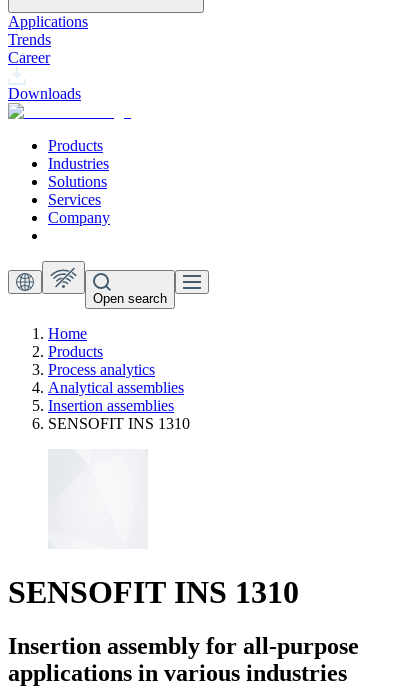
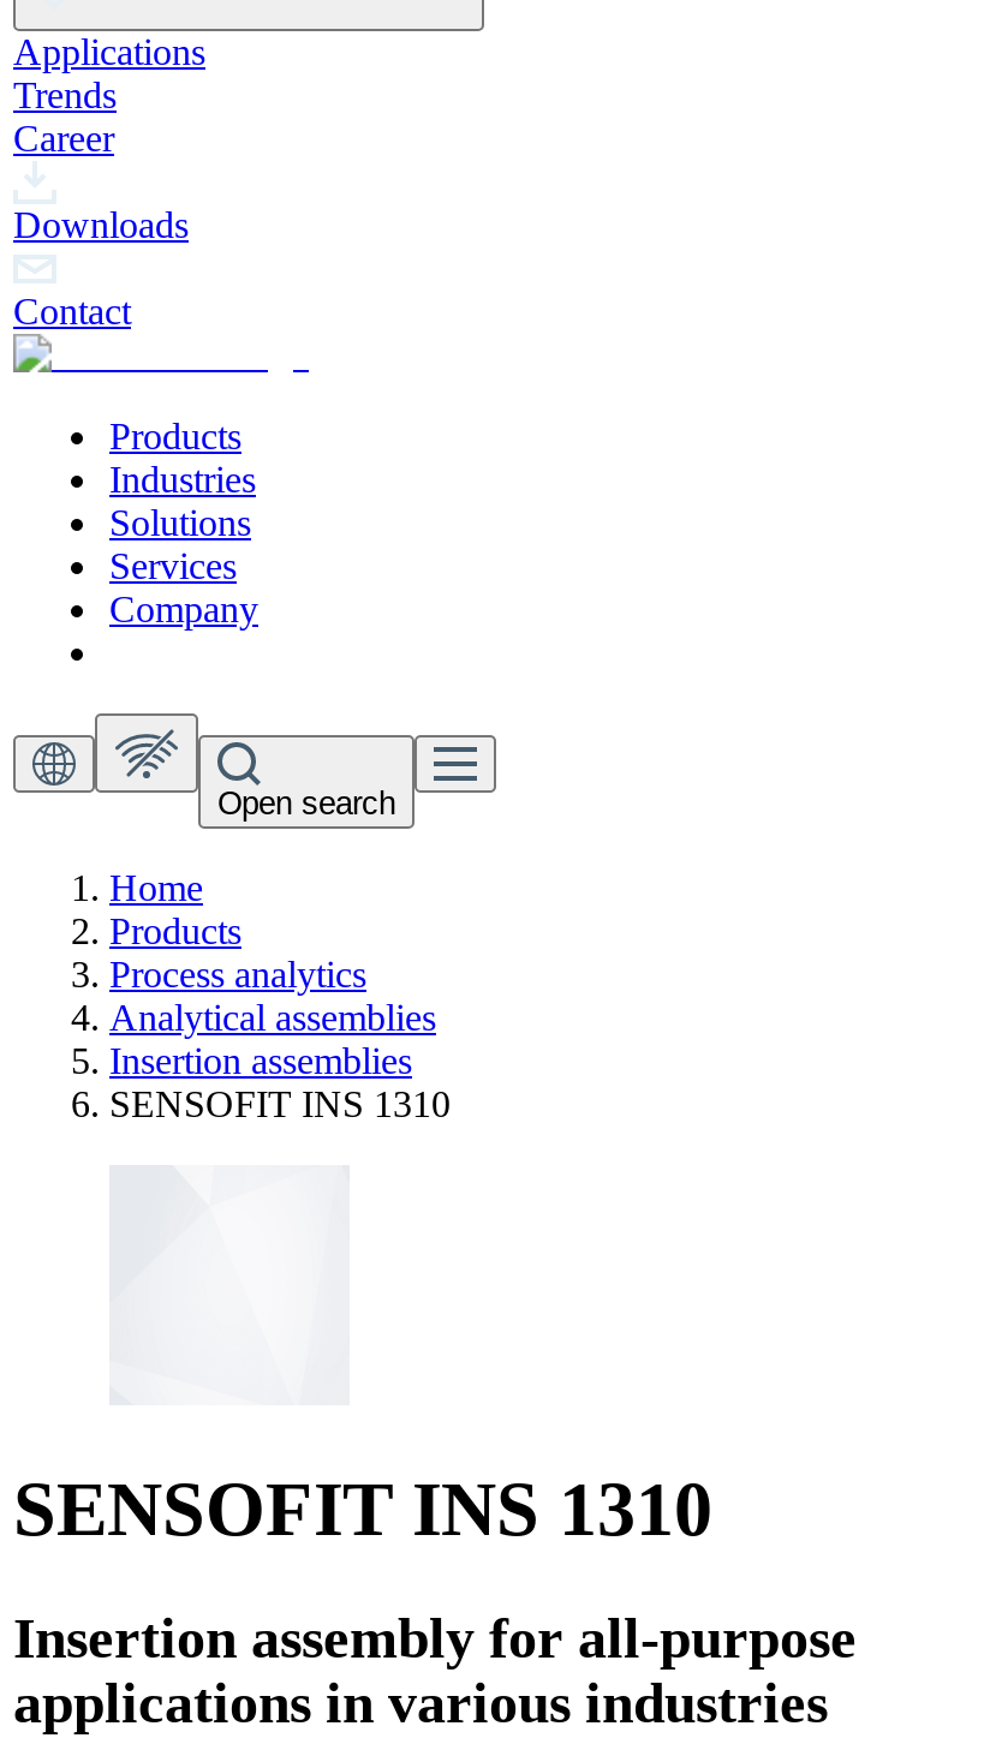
+ Contact
